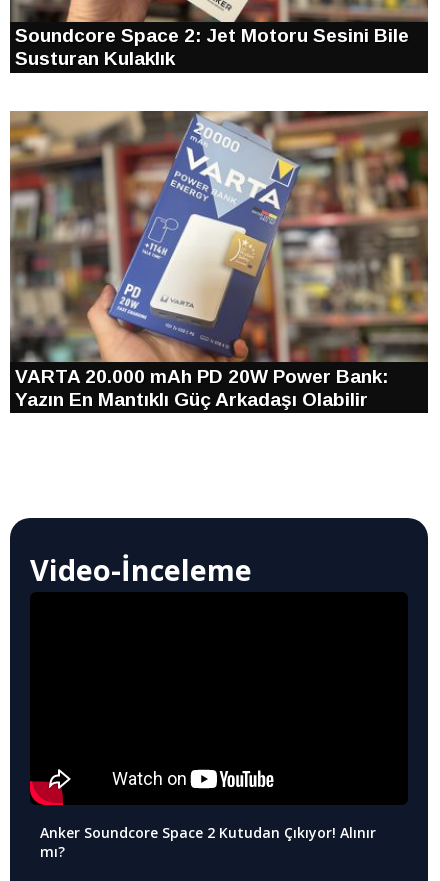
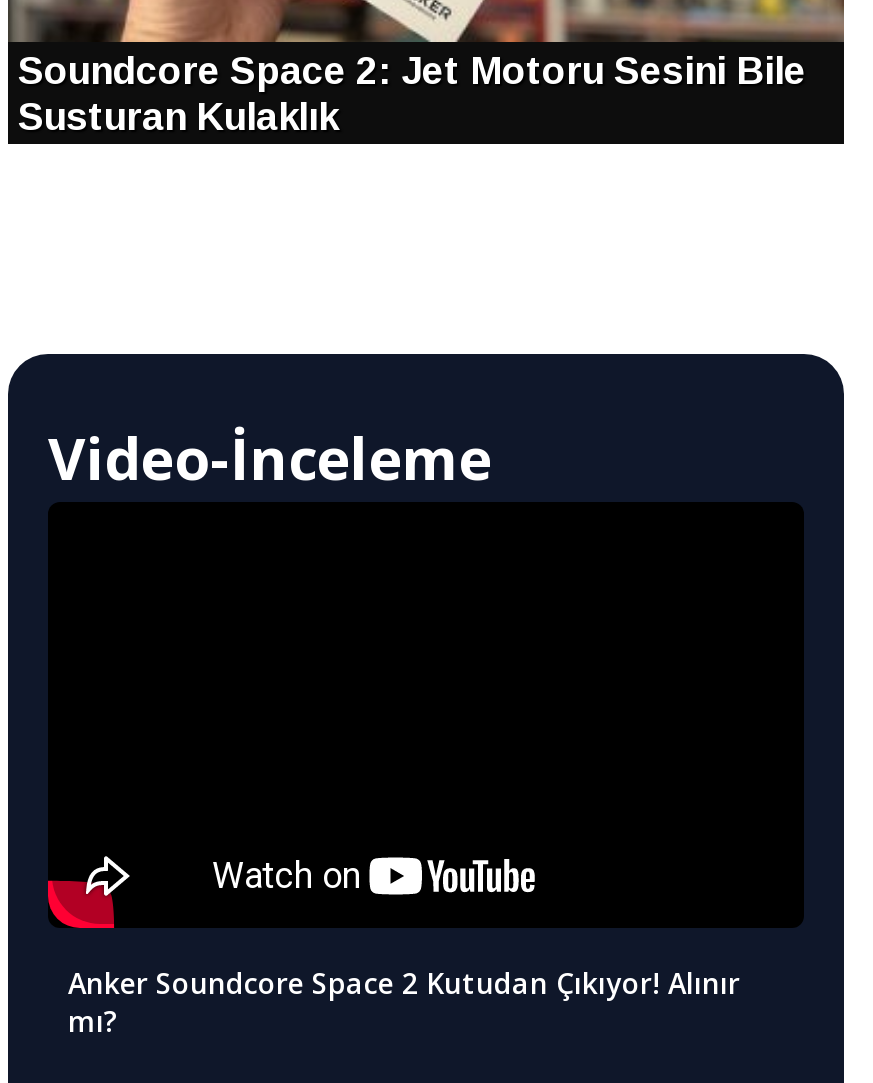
- [image]
- VARTA 20.000 mAh PD 20W Power Bank:
- Yazın En Mantıklı Güç Arkadaşı Olabilir
